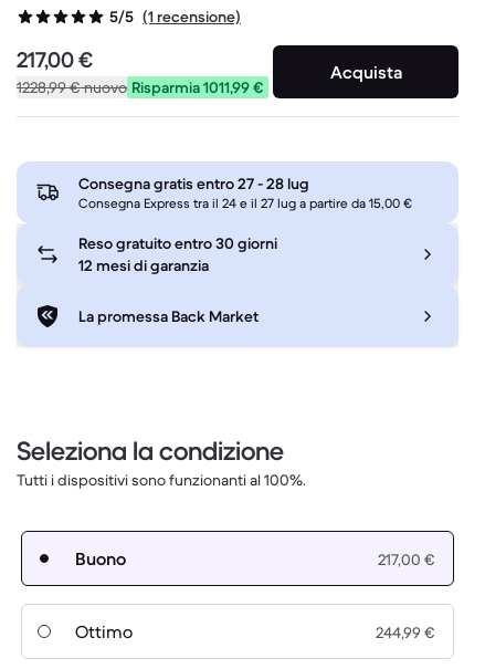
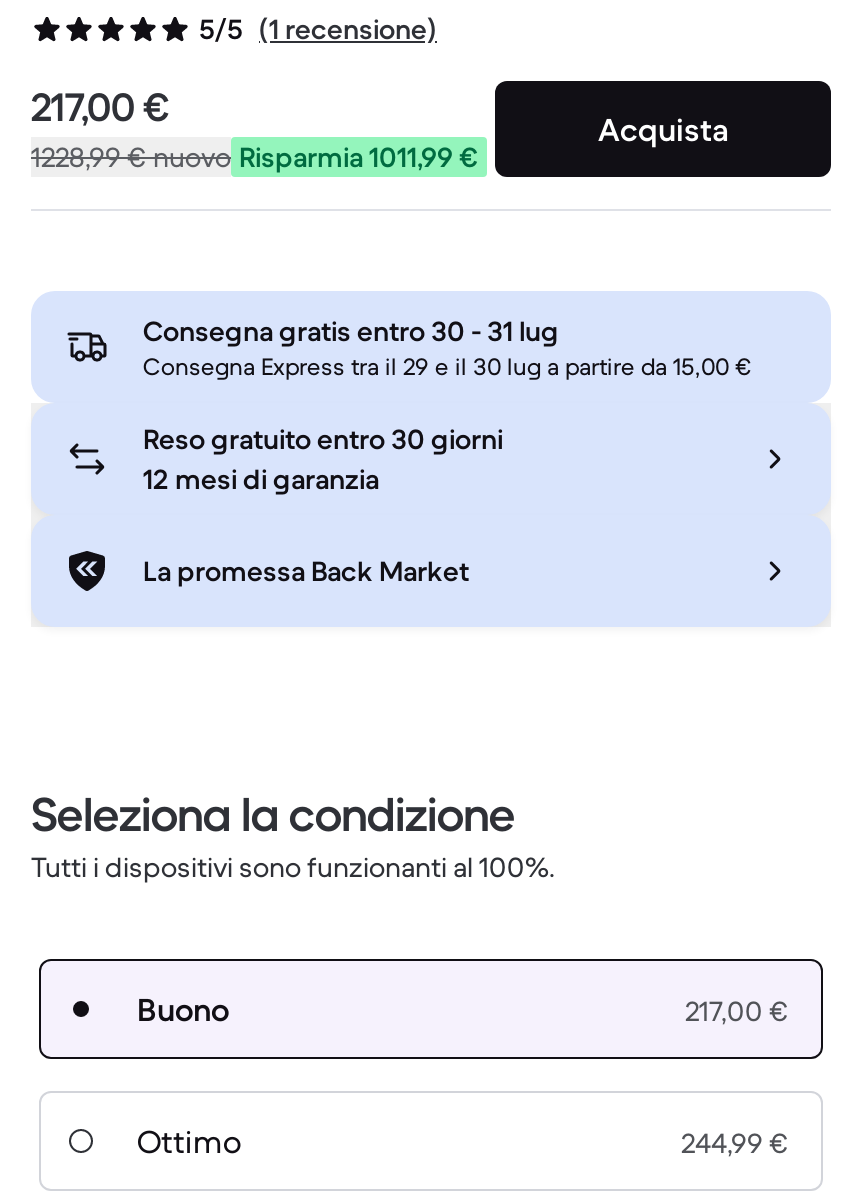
- Consegna gratis entro 27 - 28 lug
+ Consegna gratis entro 30 - 31 lug

- Consegna Express tra il 24 e il 27 lug a partire da 15,00 €
+ Consegna Express tra il 29 e il 30 lug a partire da 15,00 €
